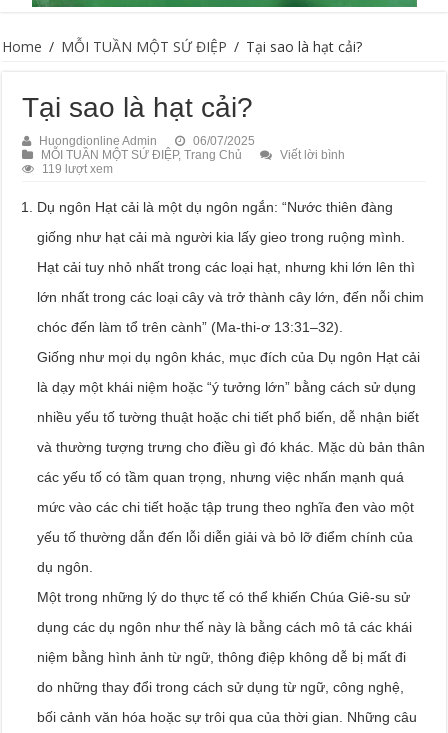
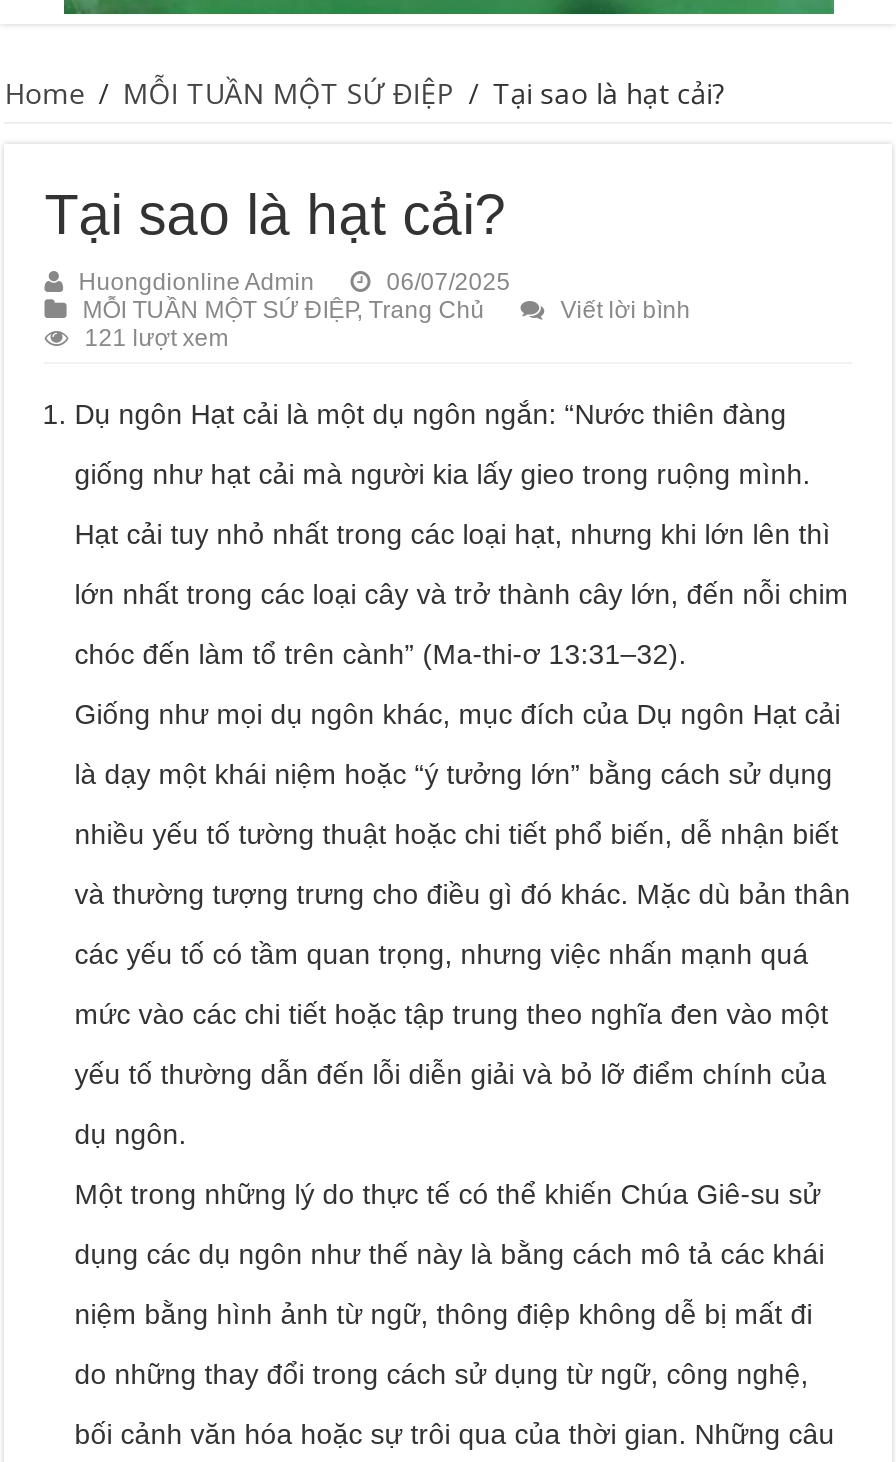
- 119 lượt xem
+ 121 lượt xem
